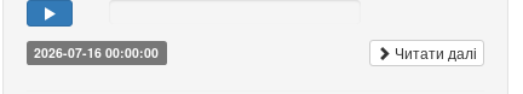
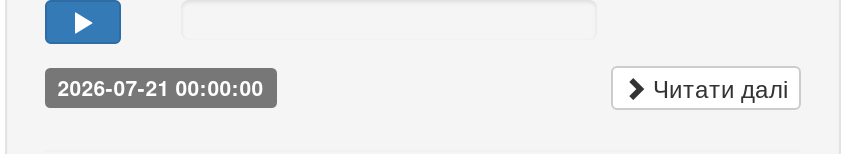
- 2026-07-16 00:00:00
+ 2026-07-21 00:00:00
